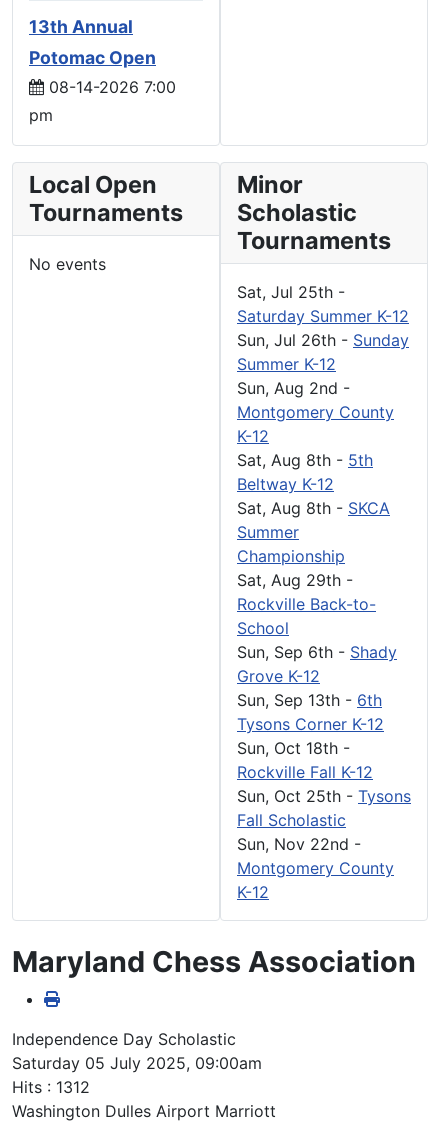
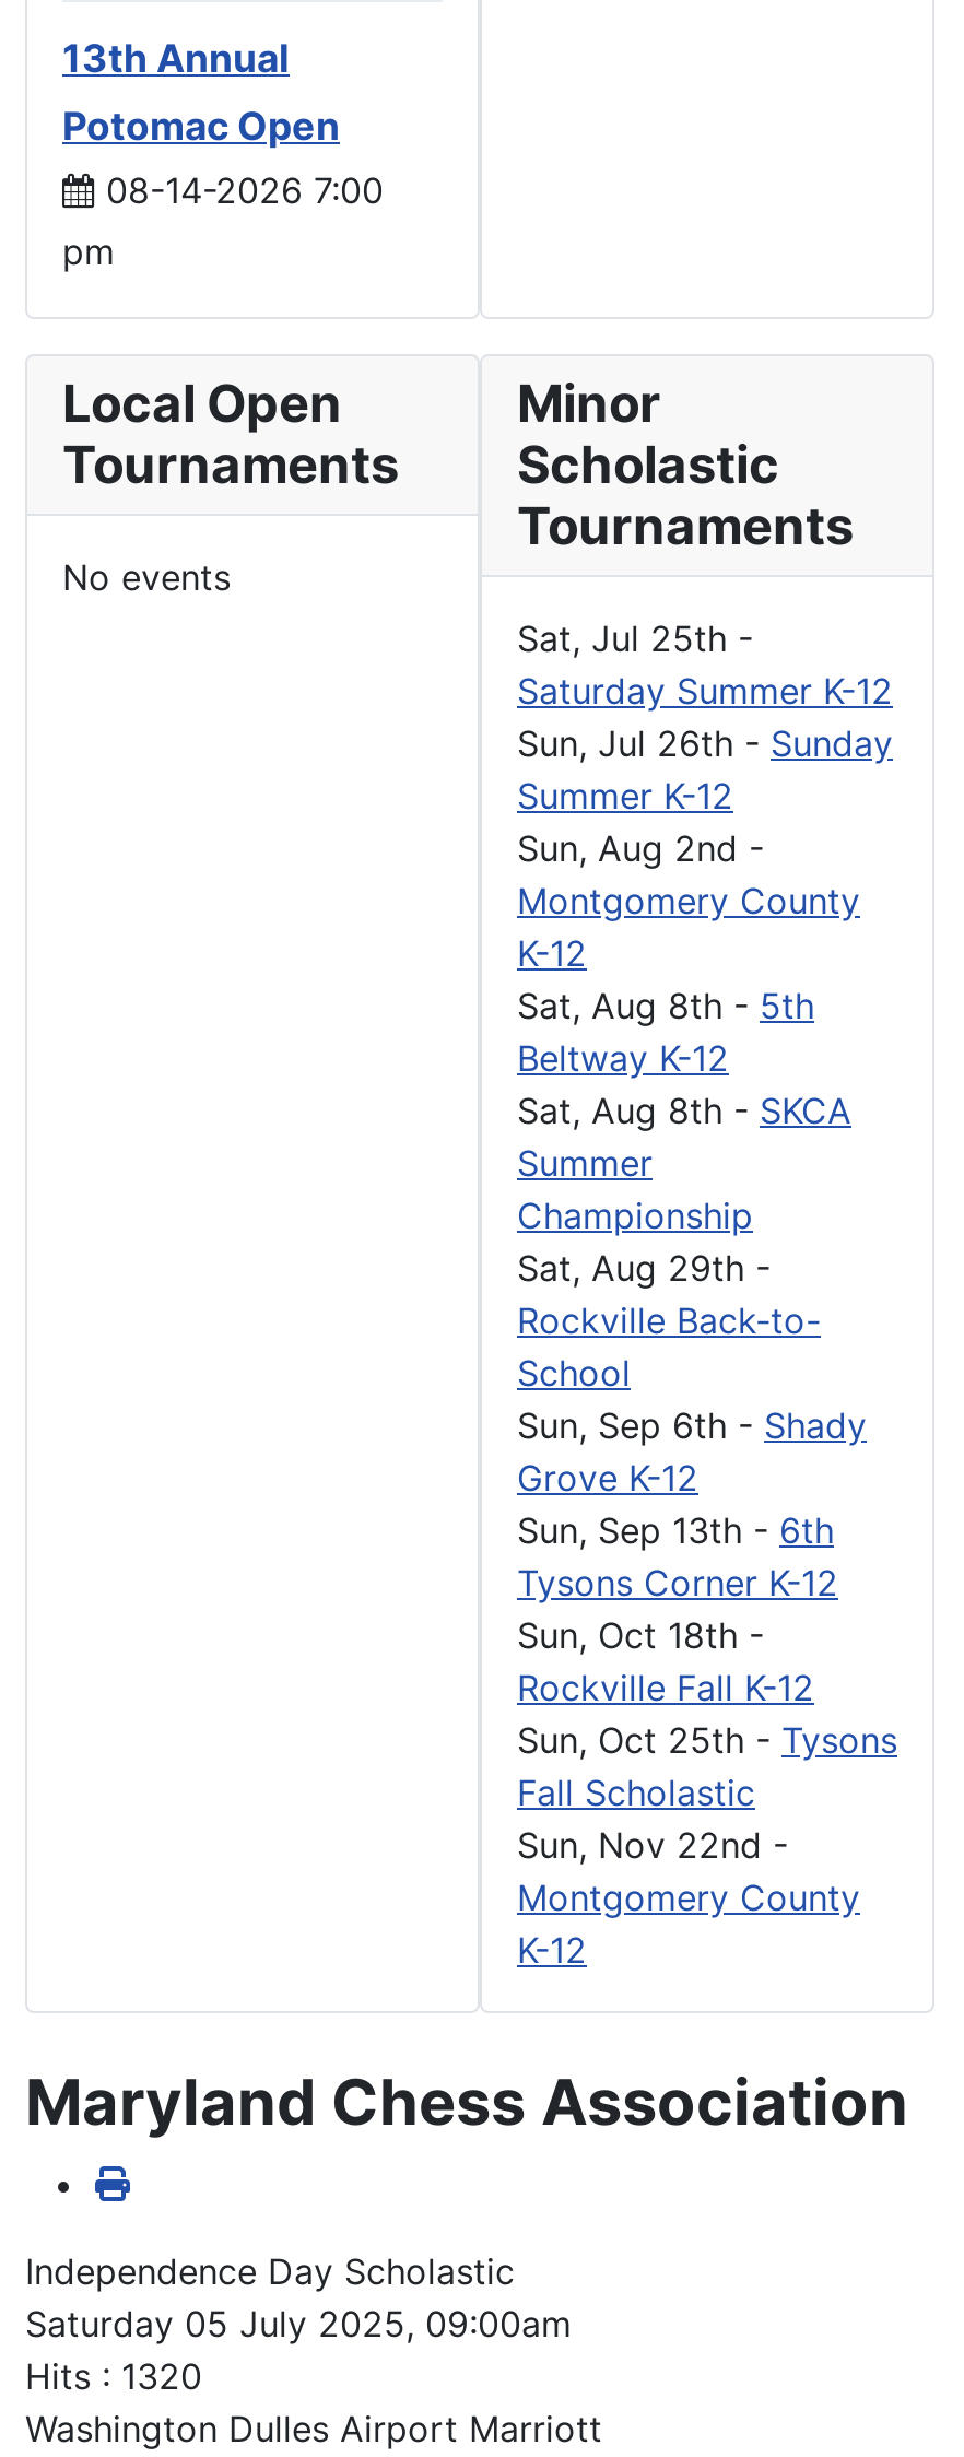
- Hits: 1312
+ Hits: 1320
